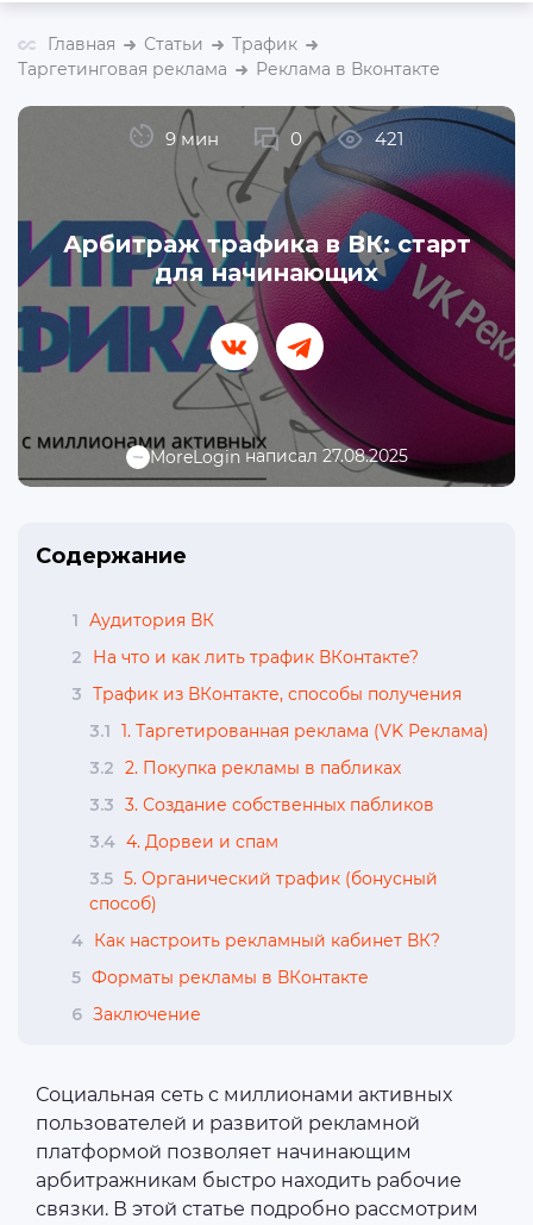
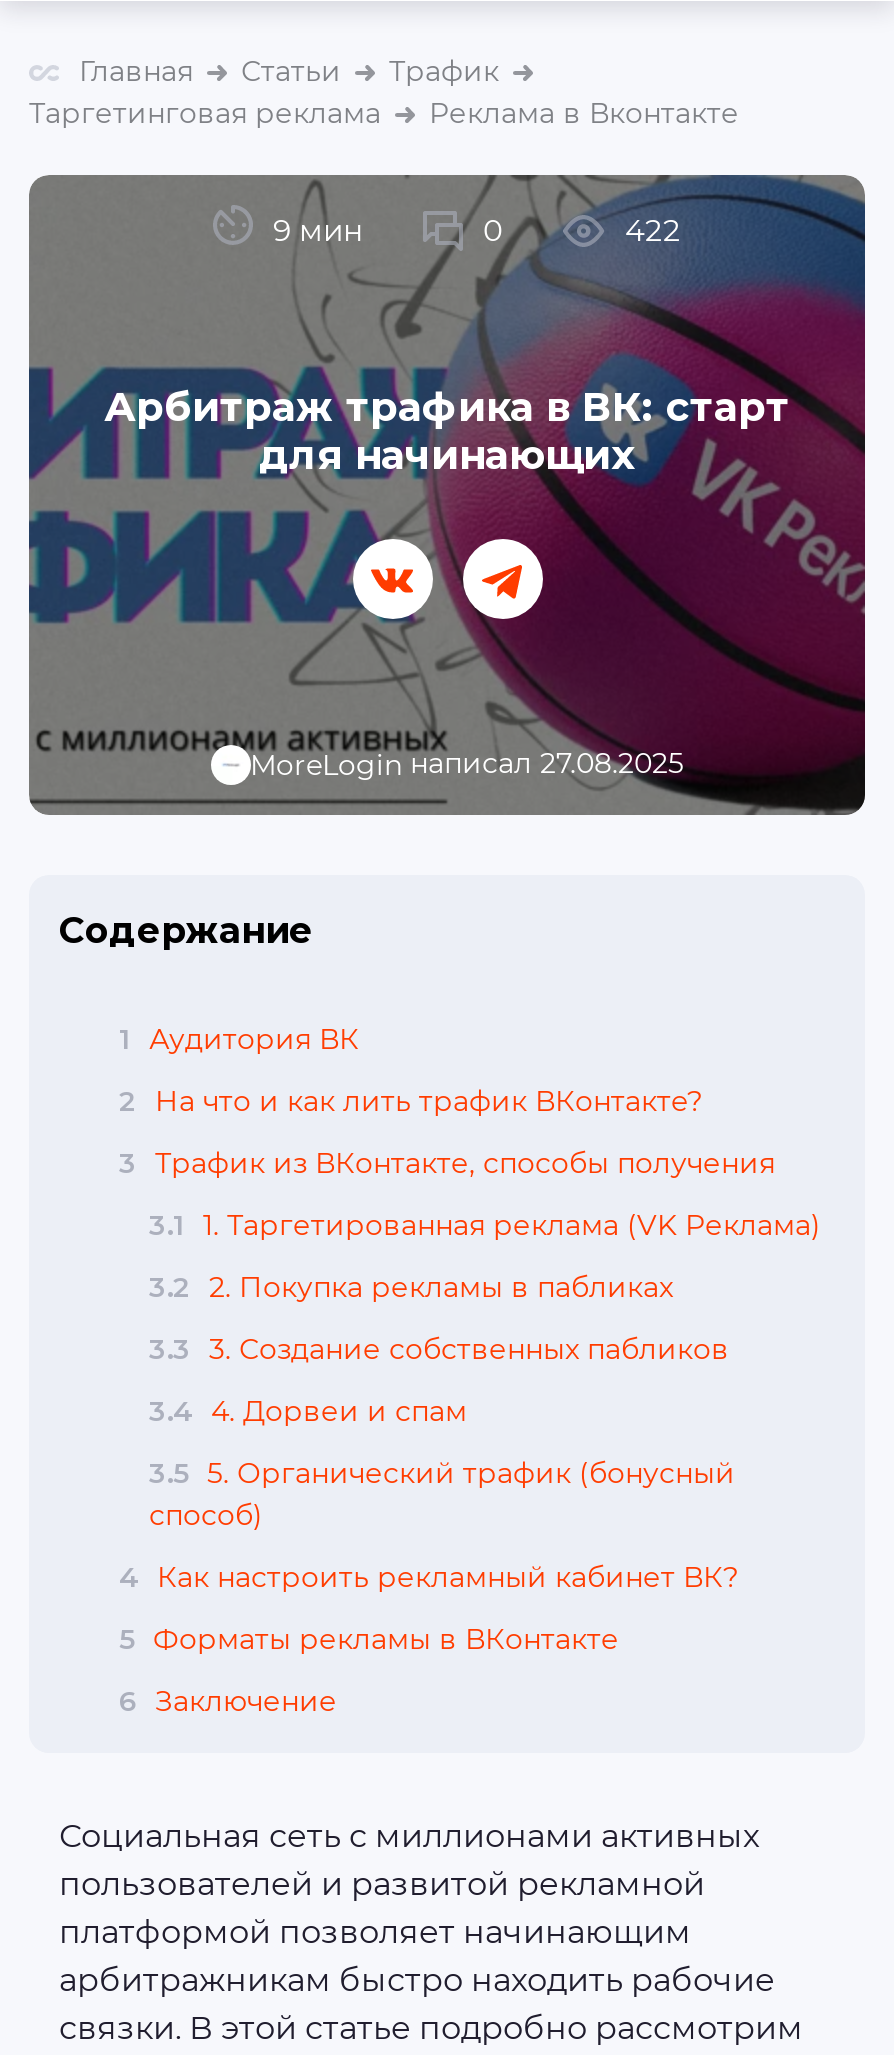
- 421
+ 422
